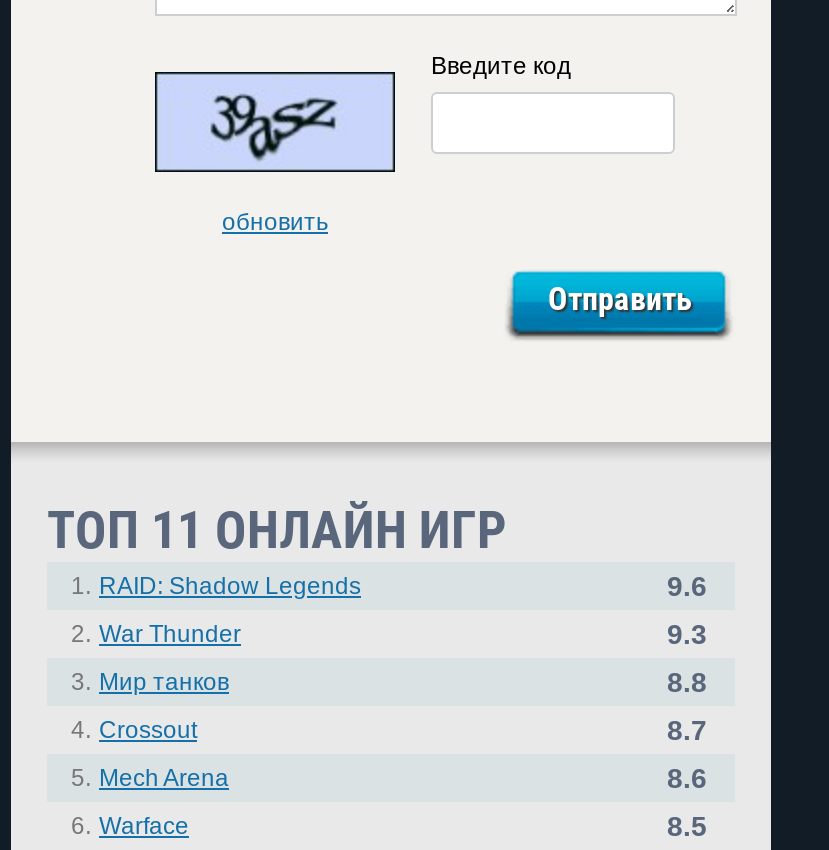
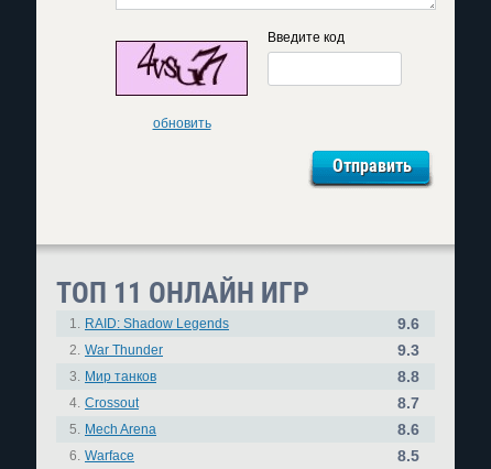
- [image]
+ [image]
